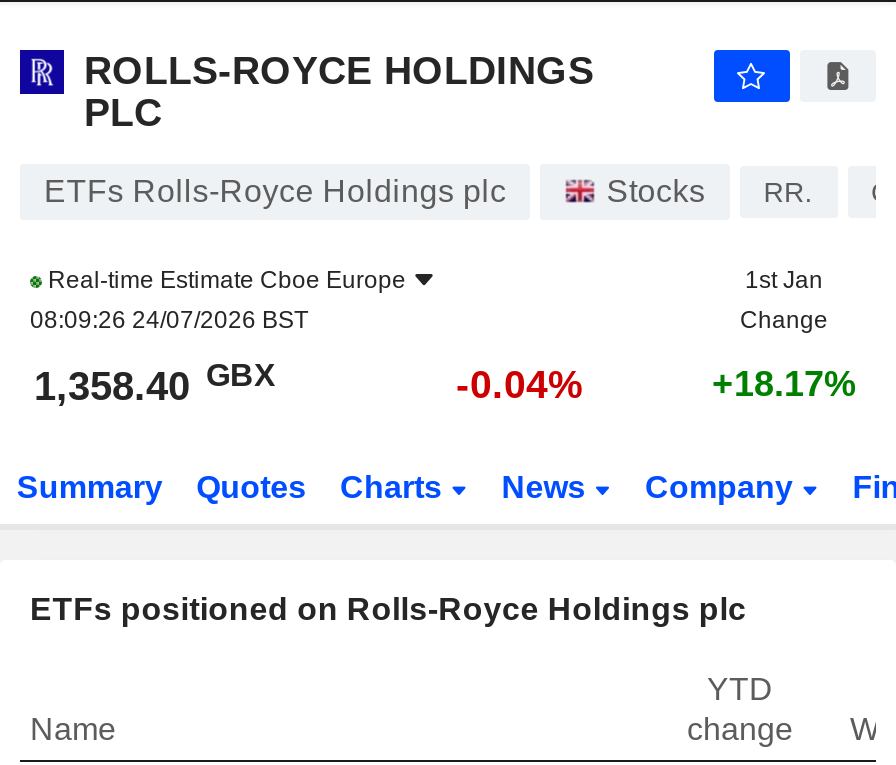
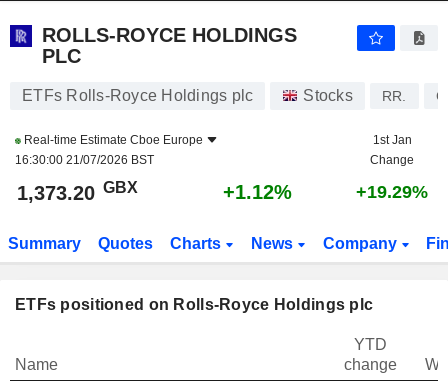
- 08:09:26 24/07/2026 BST
+ 16:30:00 21/07/2026 BST

- 1,358.40 GBX
+ 1,373.20 GBX

- -0.04%
+ +1.12%

- +18.17%
+ +19.29%
